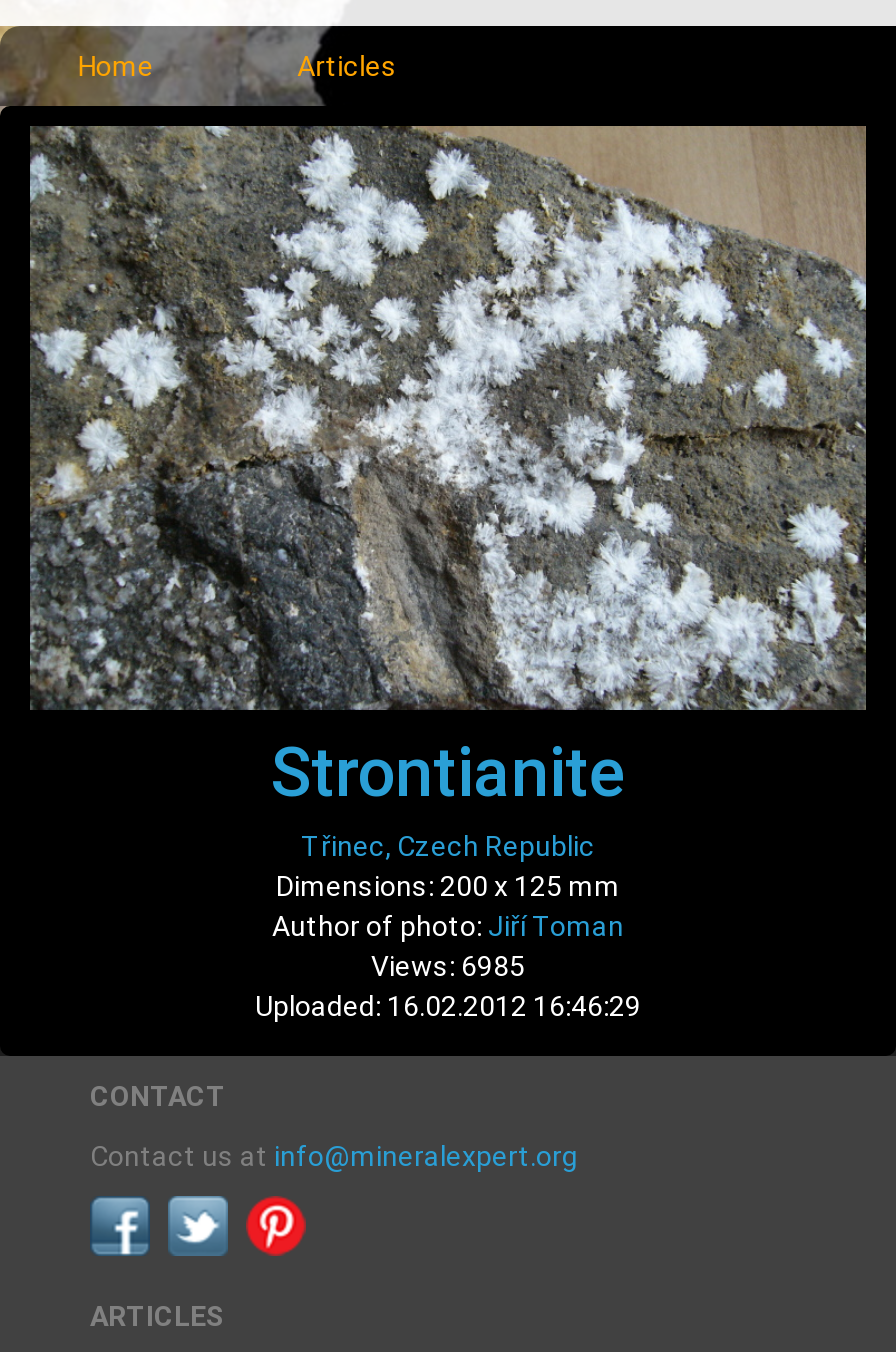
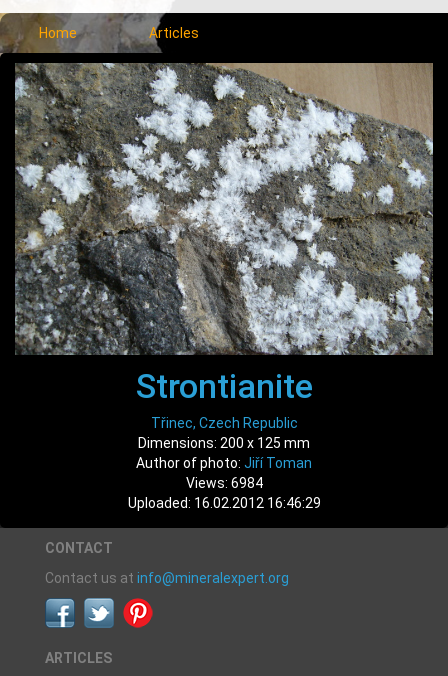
- Views: 6985
+ Views: 6984
